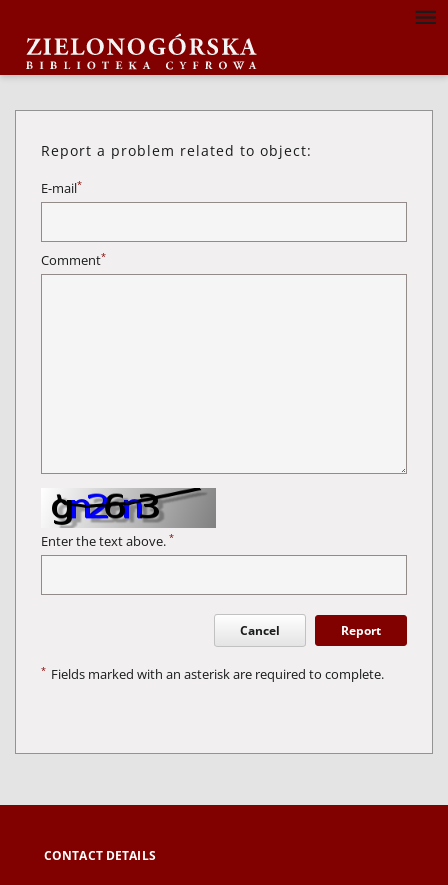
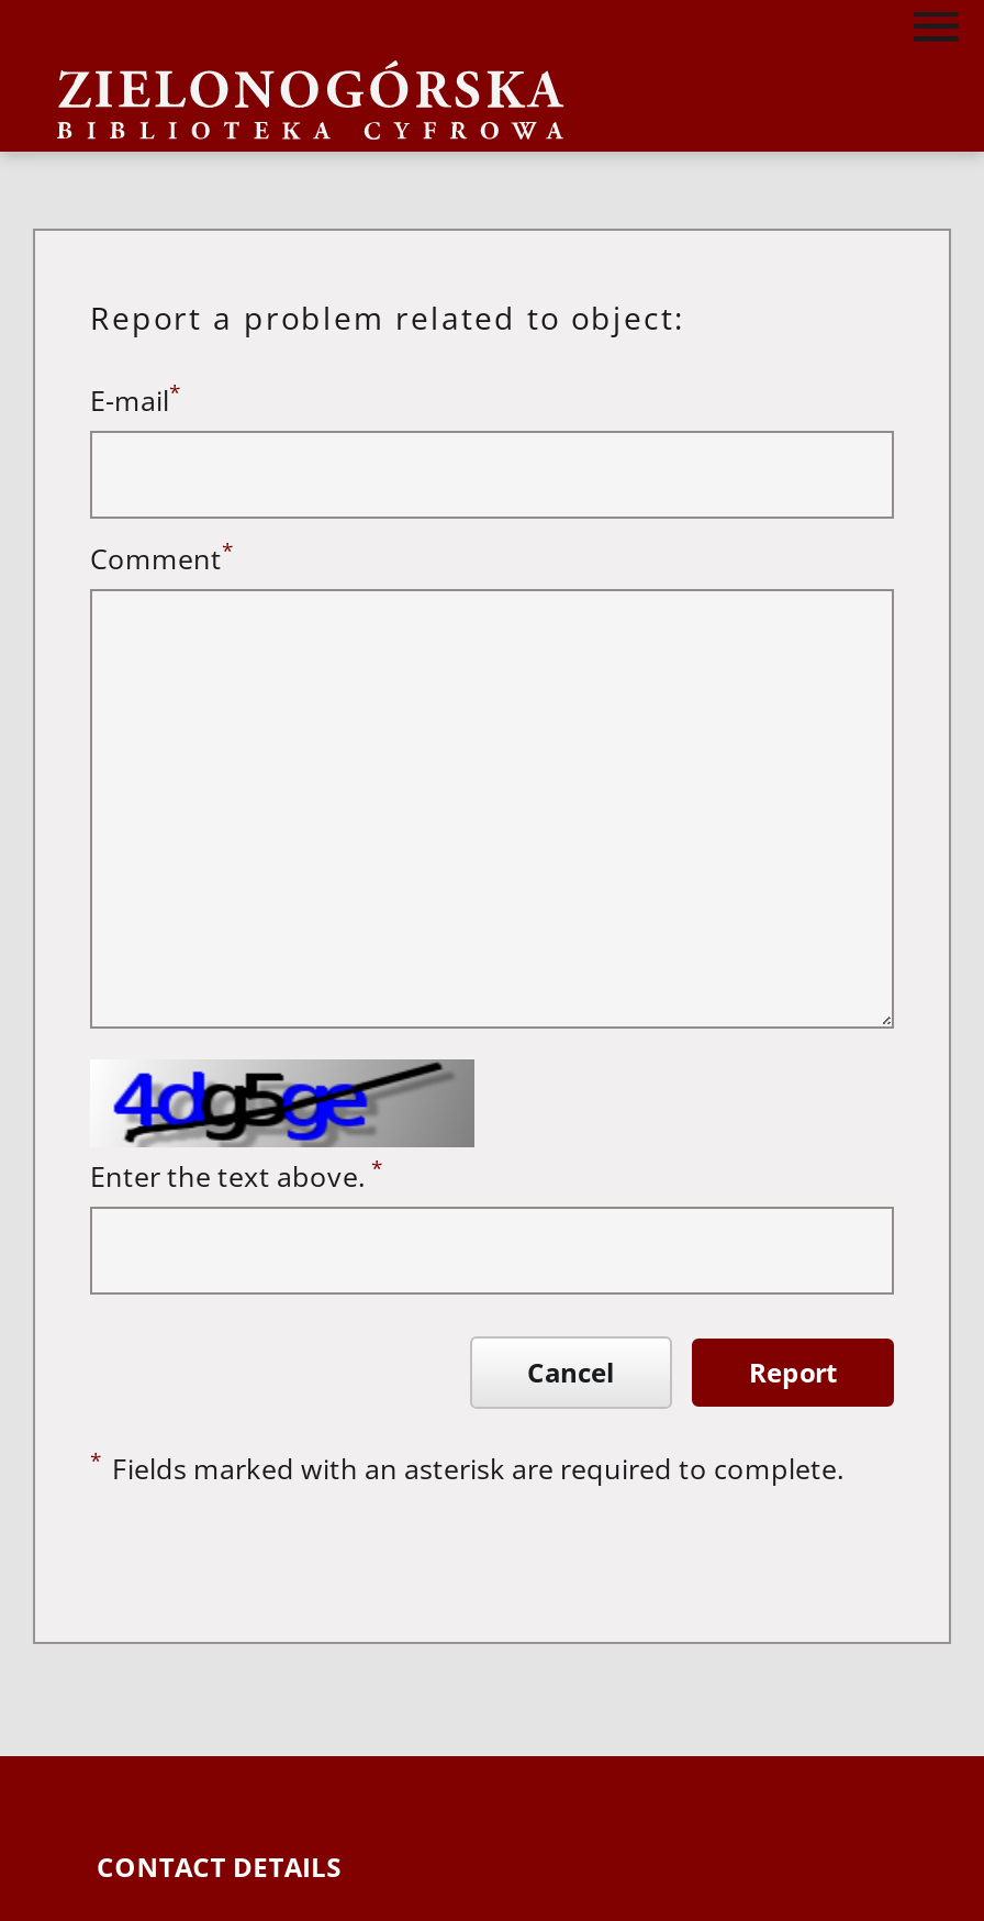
- [image]
+ [image]
